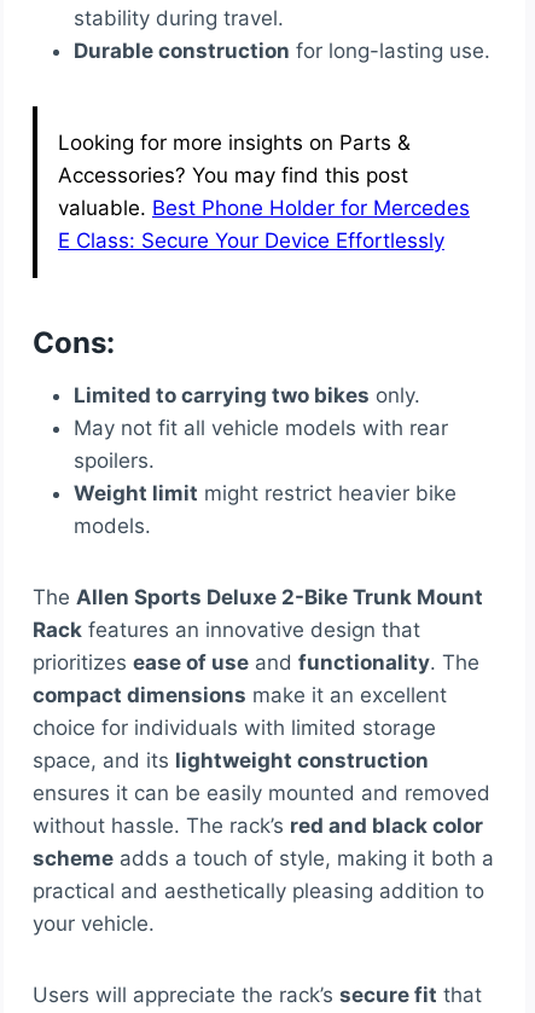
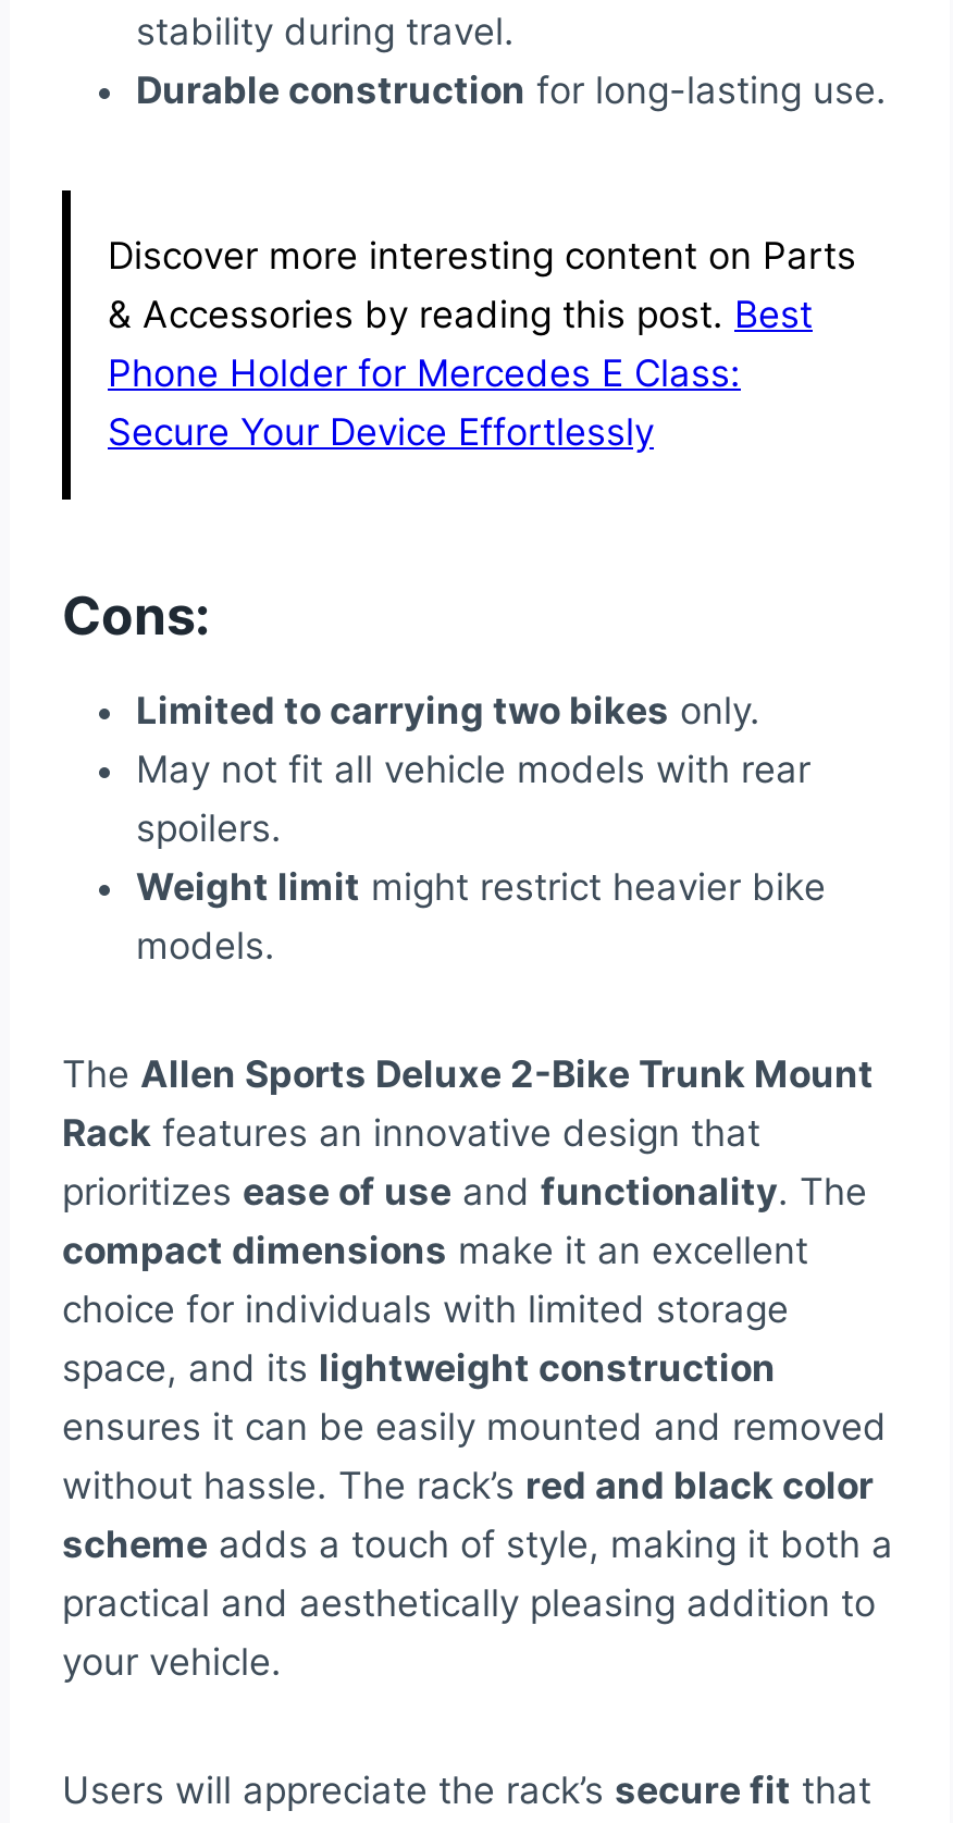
- Looking for more insights on Parts &
- Accessories? You may find this post
- valuable. Best Phone Holder for Mercedes
- E Class: Secure Your Device Effortlessly
+ Discover more interesting content on Parts
+ & Accessories by reading this post. Best
+ Phone Holder for Mercedes E Class:
+ Secure Your Device Effortlessly
